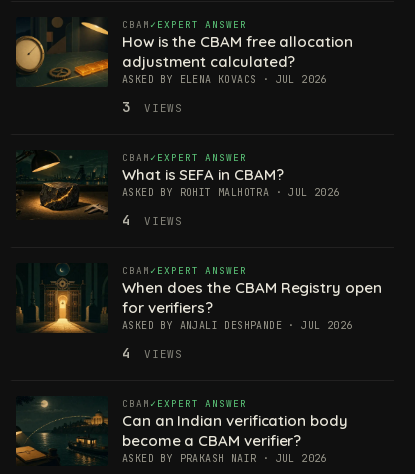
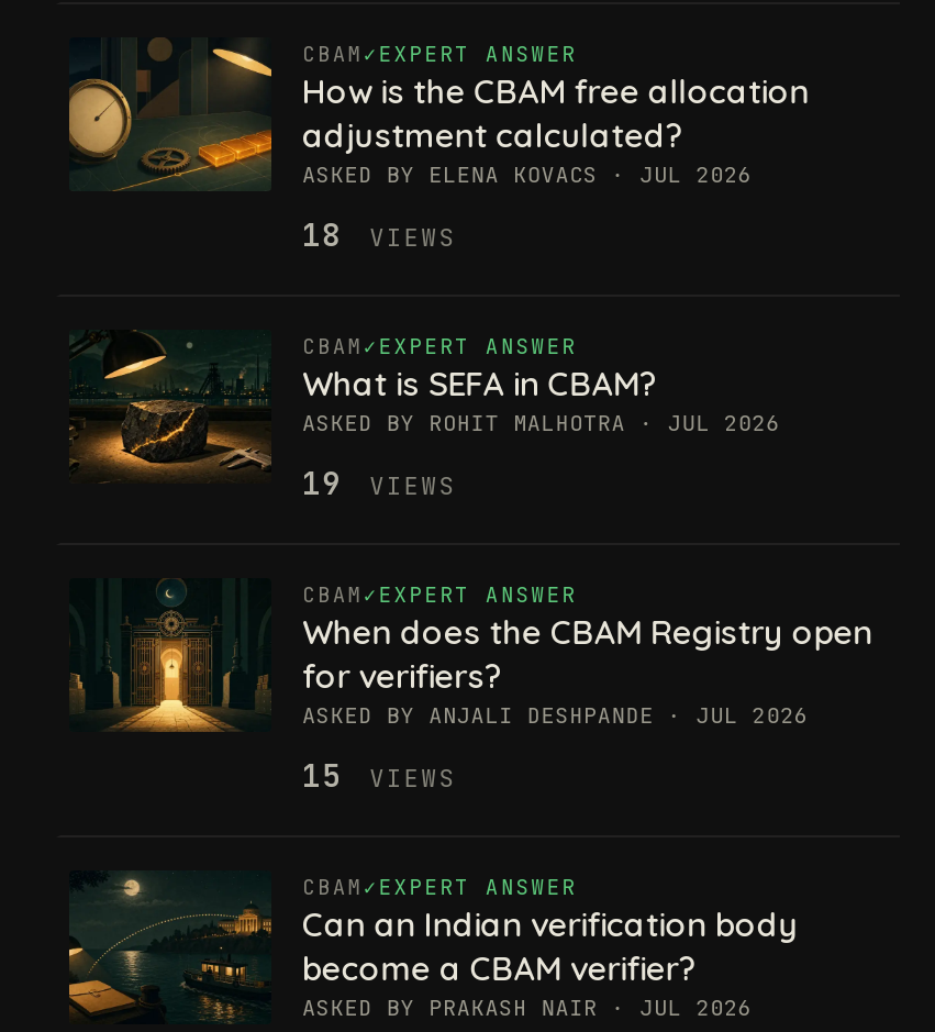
- 3 VIEWS
+ 18 VIEWS

- 4 VIEWS
+ 19 VIEWS

- 4 VIEWS
+ 15 VIEWS
